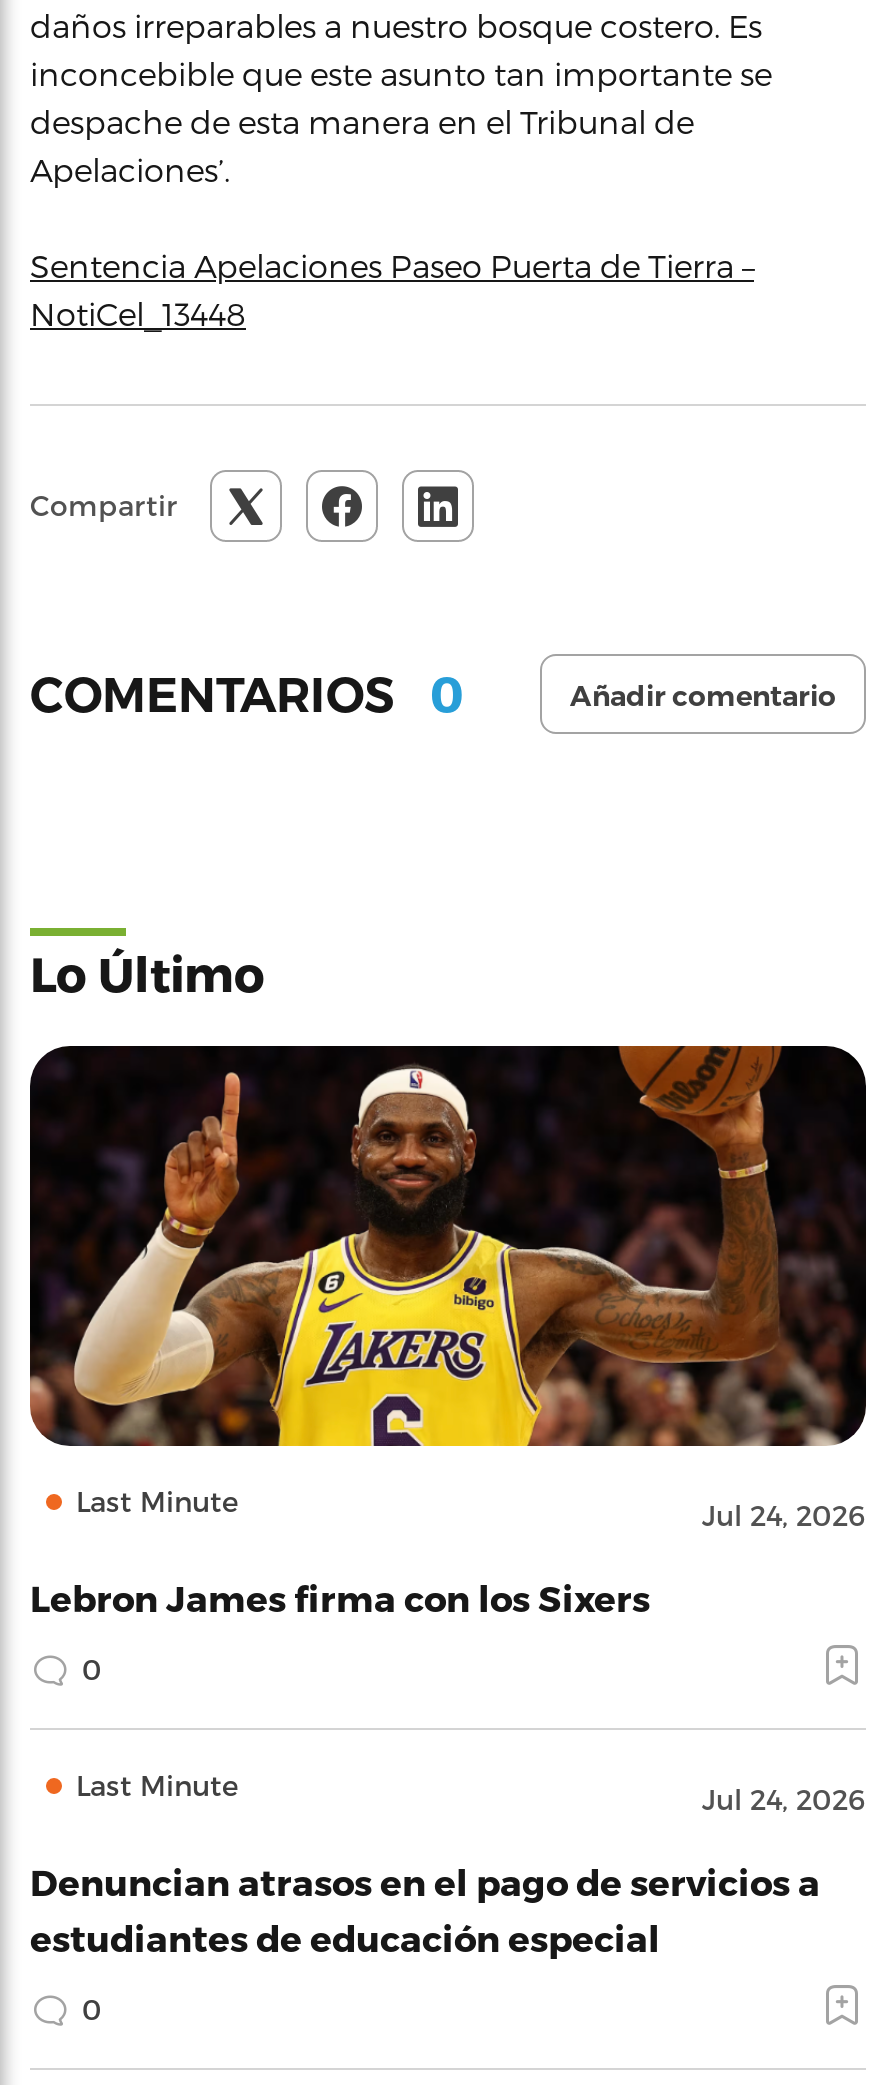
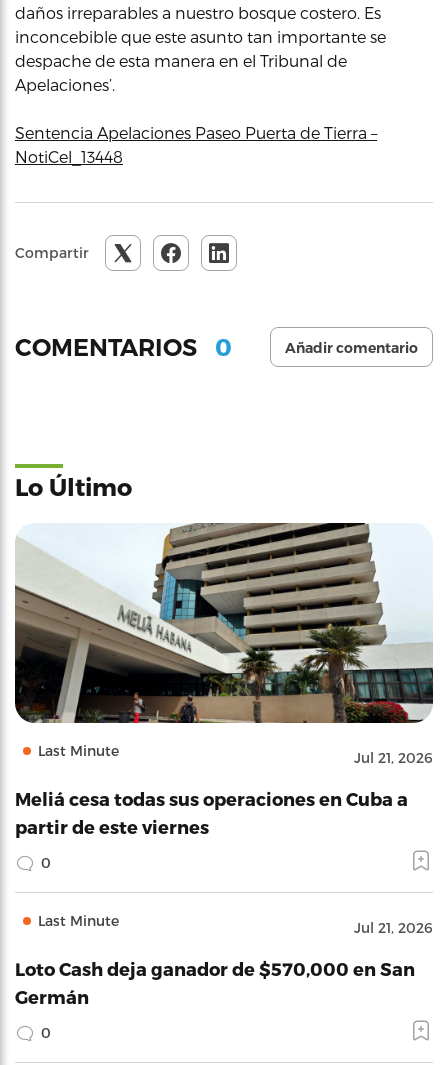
- [image]
- Jul 24, 2026
+ [image]
+ Jul 21, 2026

- Lebron James firma con los Sixers
+ Meliá cesa todas sus operaciones en Cuba a
+ partir de este viernes

- Jul 24, 2026
+ Jul 21, 2026

- Denuncian atrasos en el pago de servicios a
- estudiantes de educación especial
+ Loto Cash deja ganador de $570,000 en San
+ Germán
